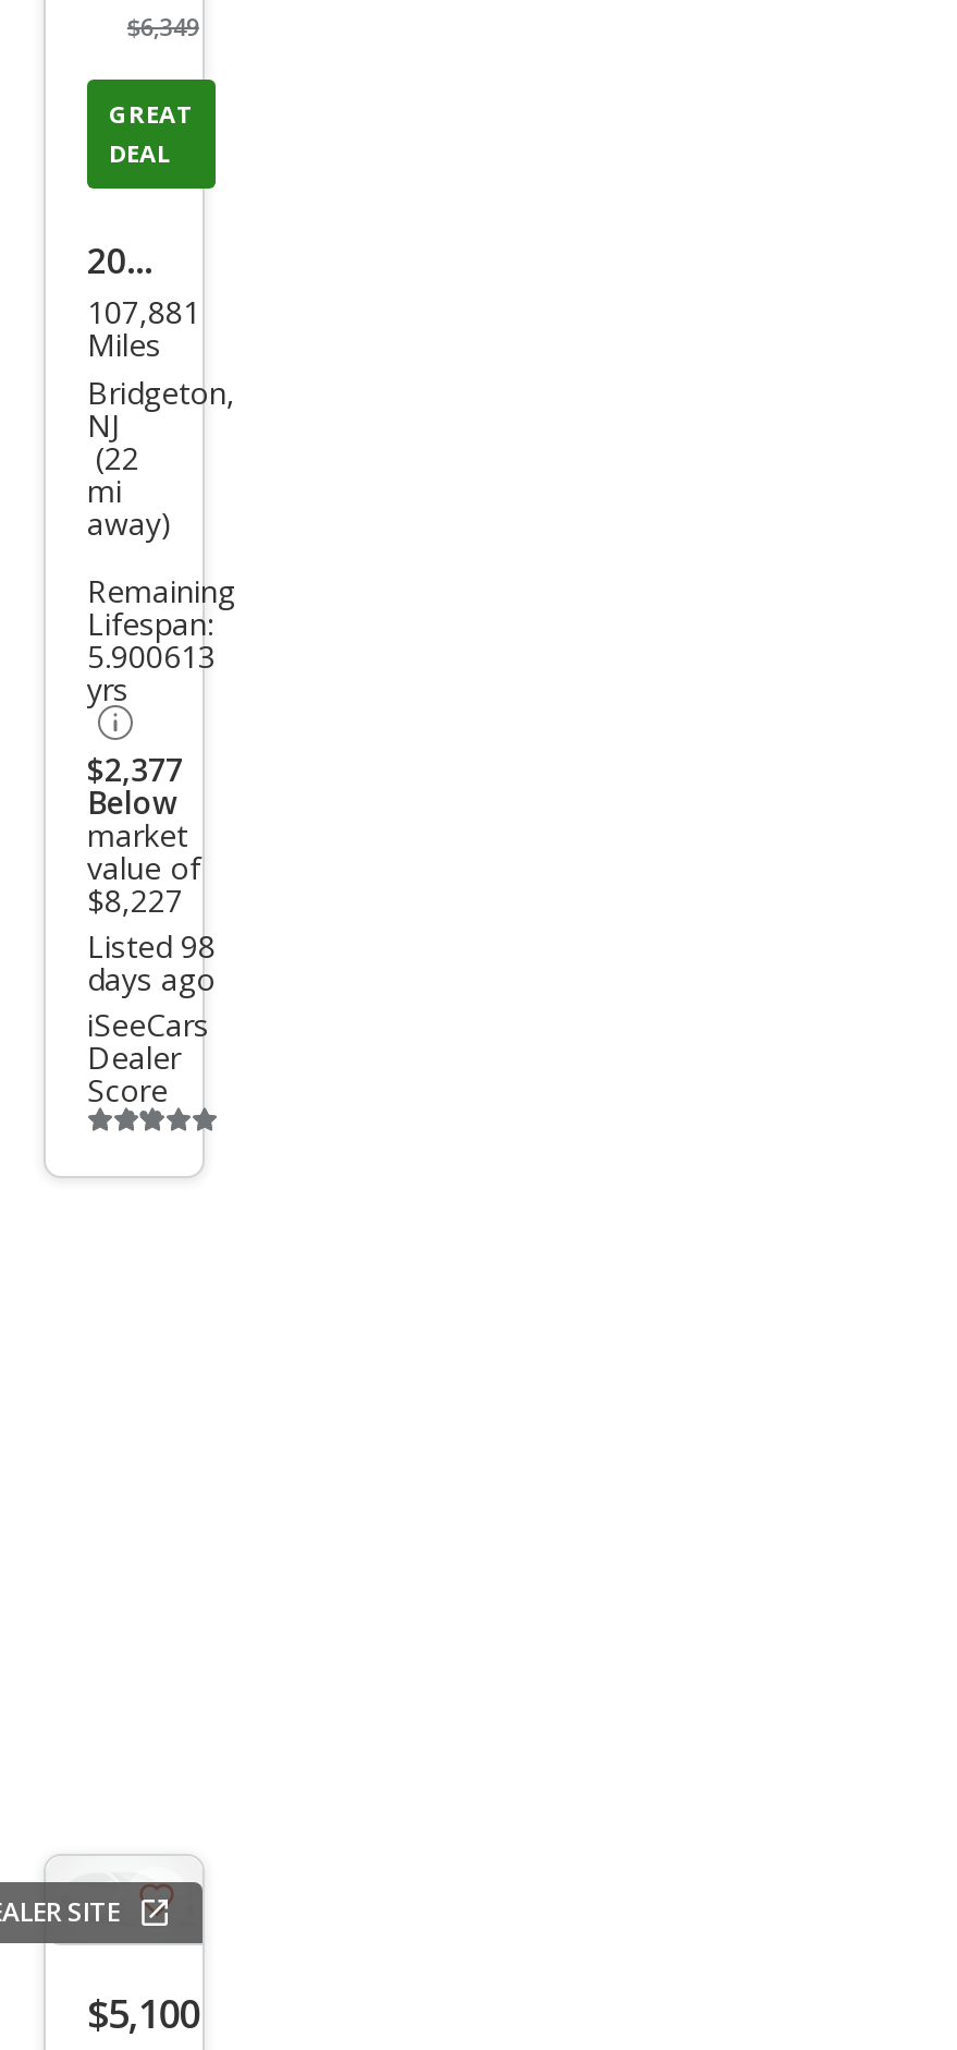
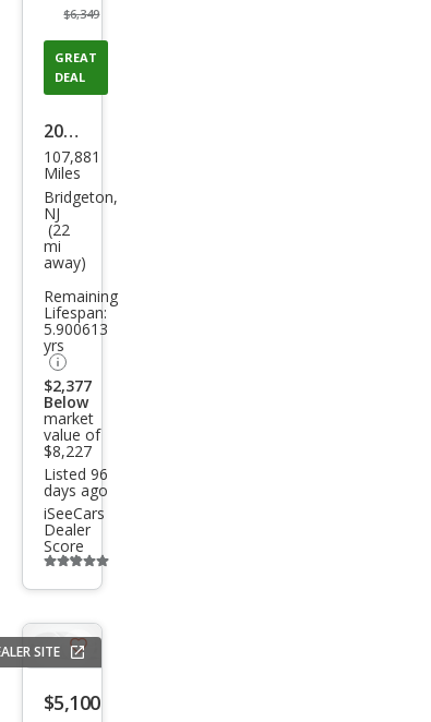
- Listed 98
+ Listed 96
